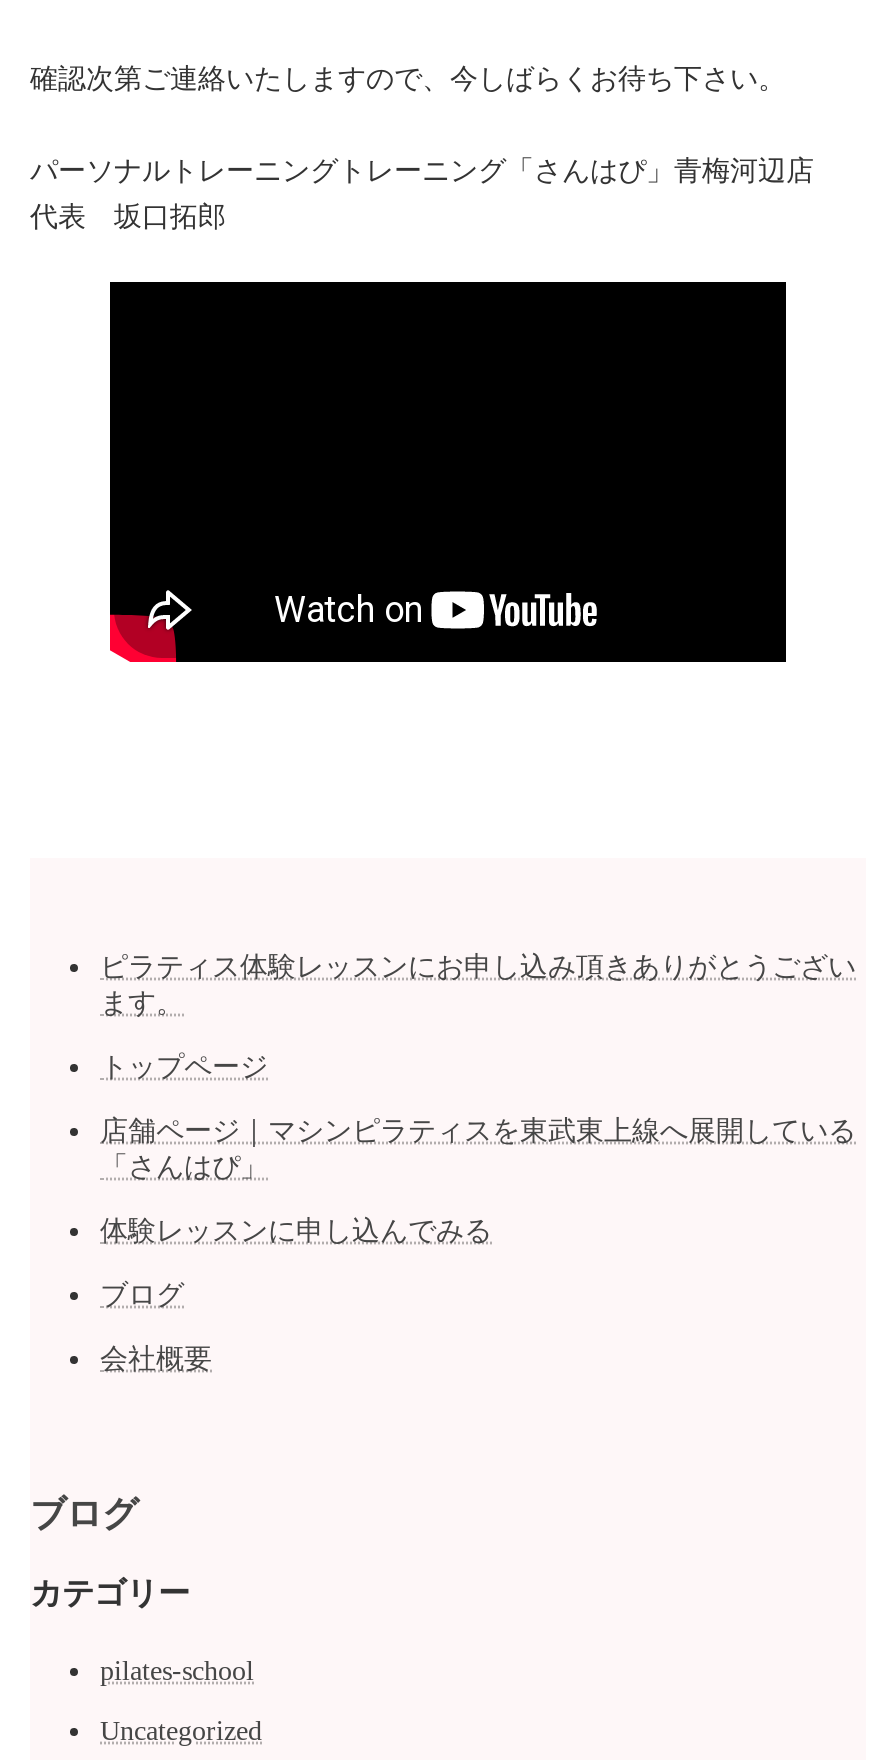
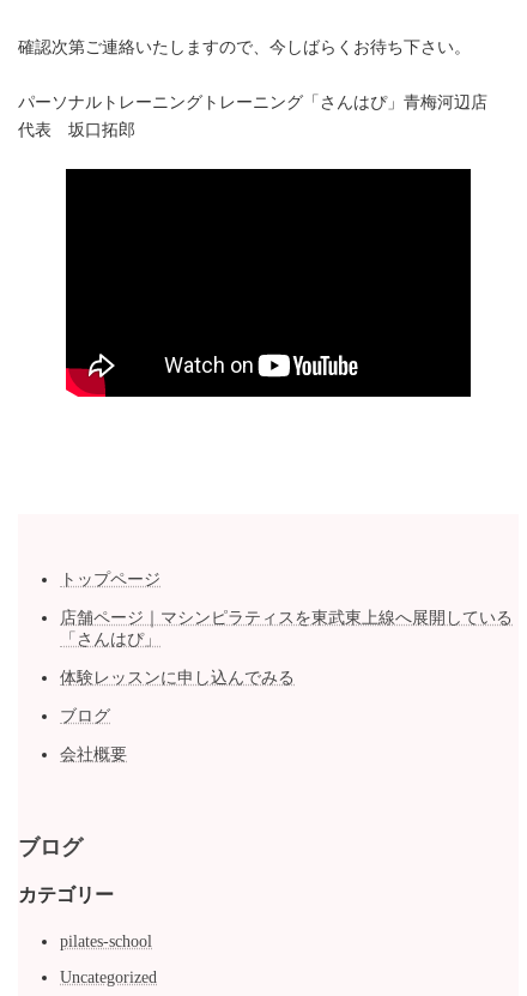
- ピラティス体験レッスンにお申し込み頂きありがとうござい
- ます。
